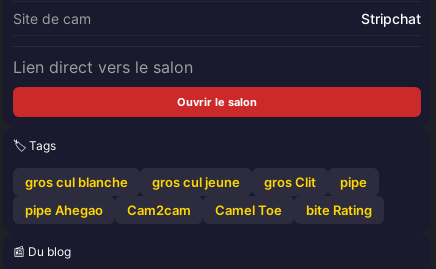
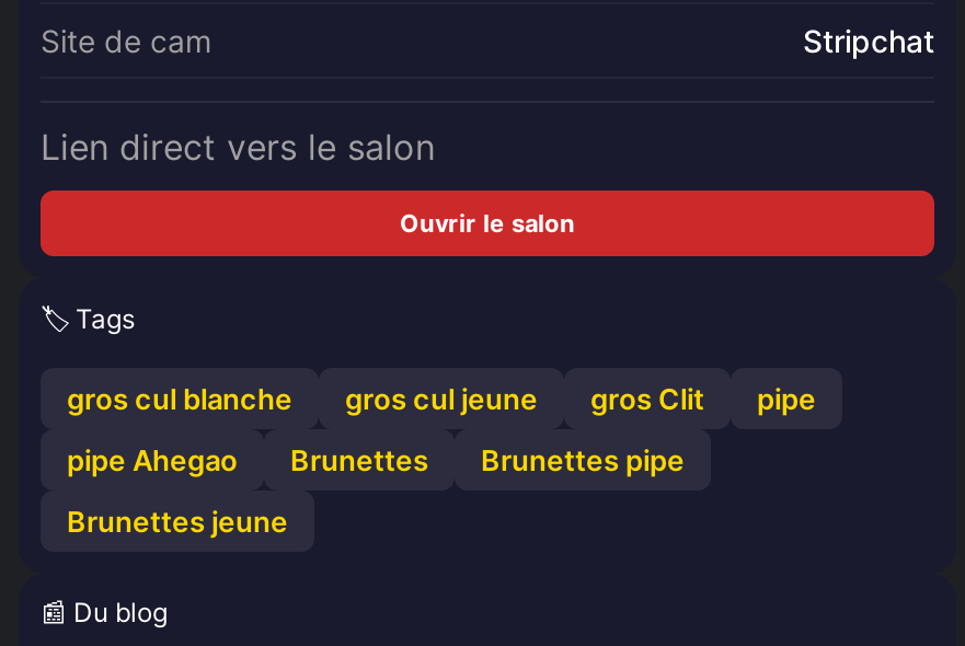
- Cam2cam
- Camel Toe
- bite Rating
+ Brunettes
+ Brunettes pipe
+ Brunettes jeune
